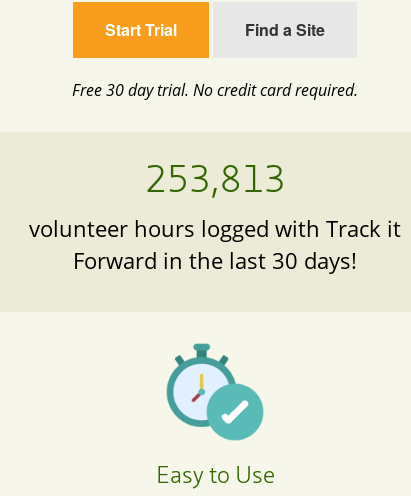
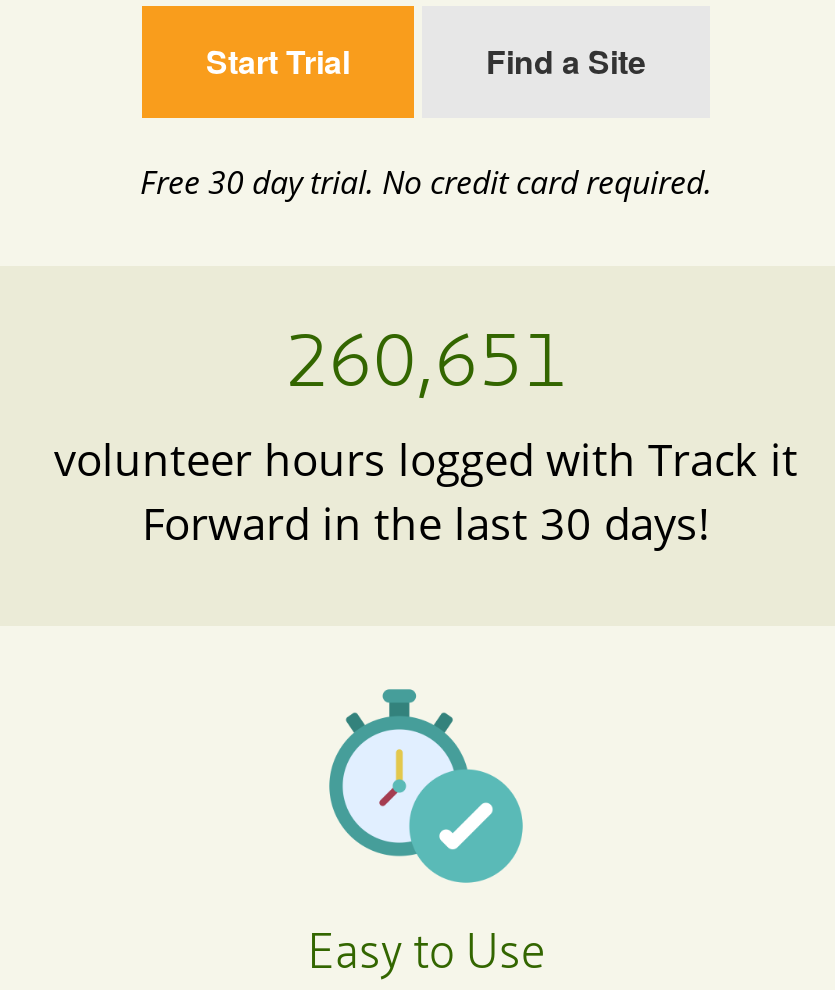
- 253,813
+ 260,651
